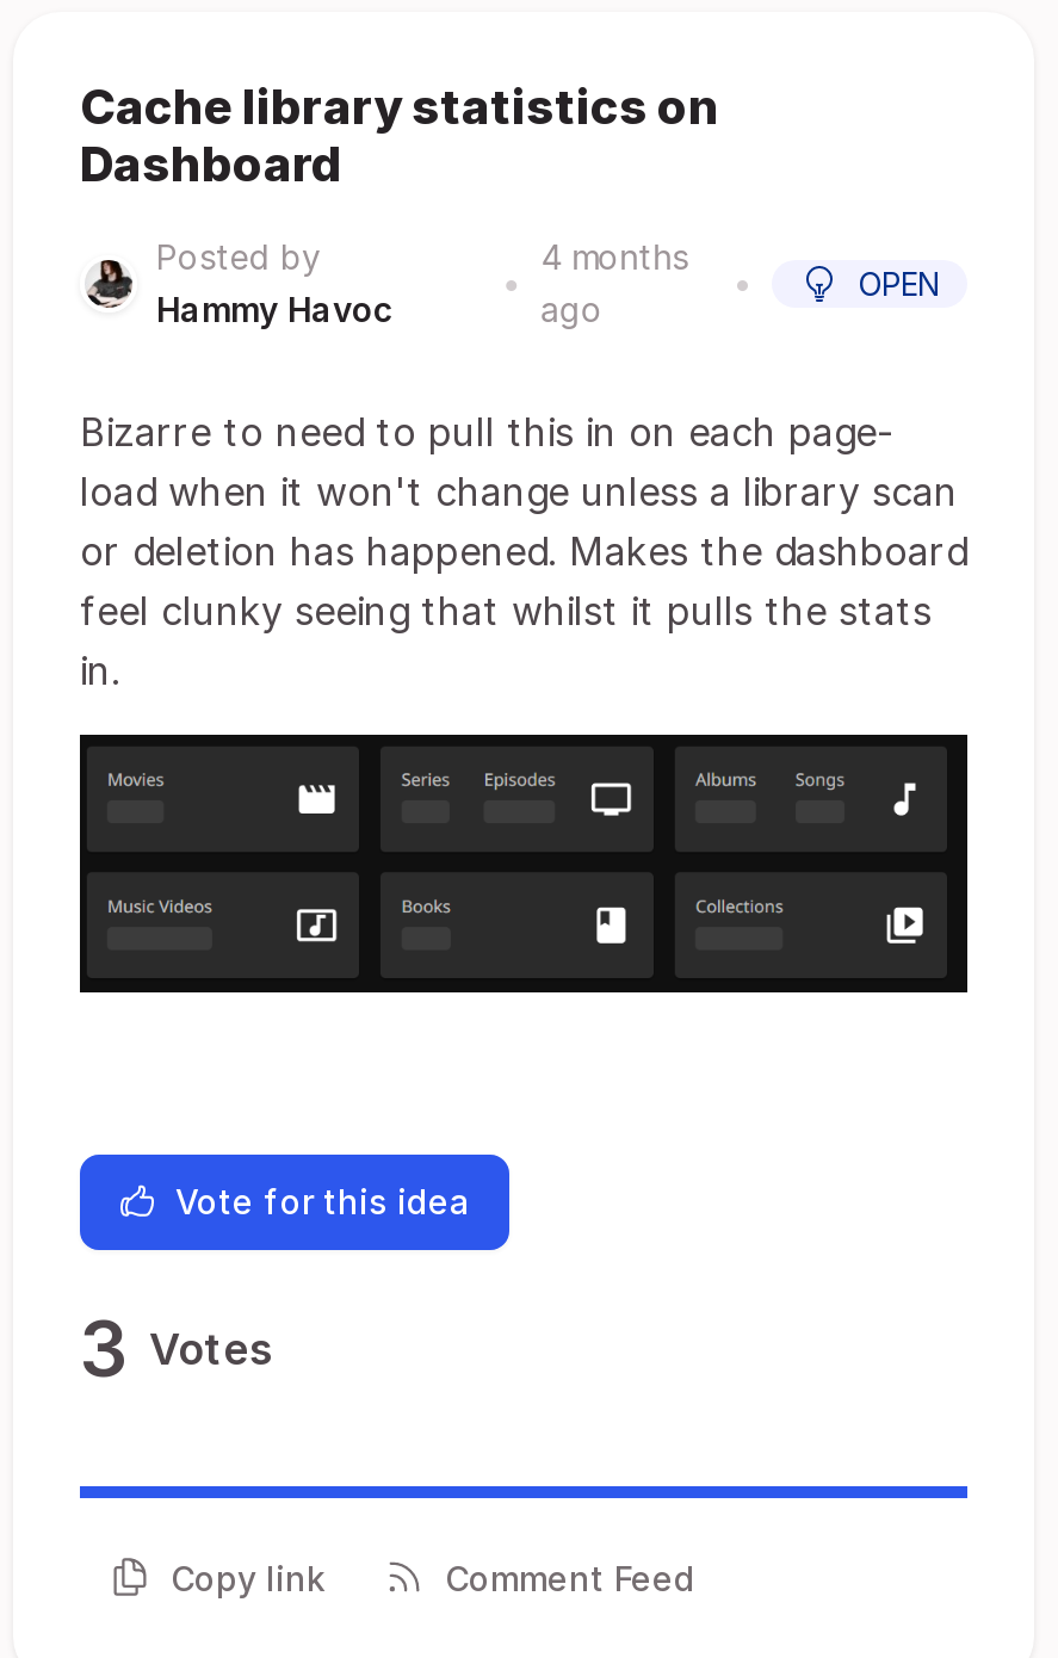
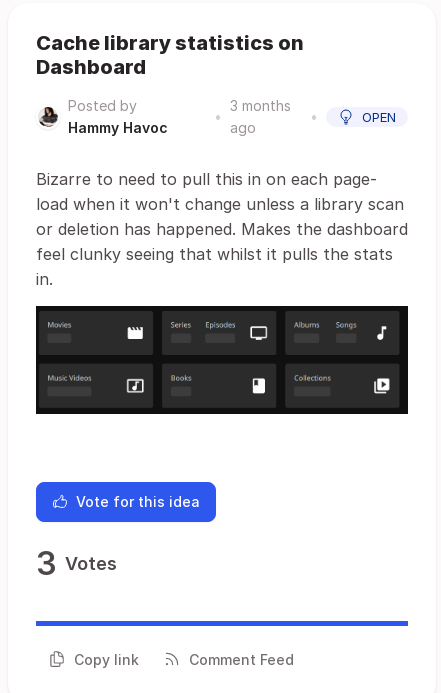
- 4 months
+ 3 months
